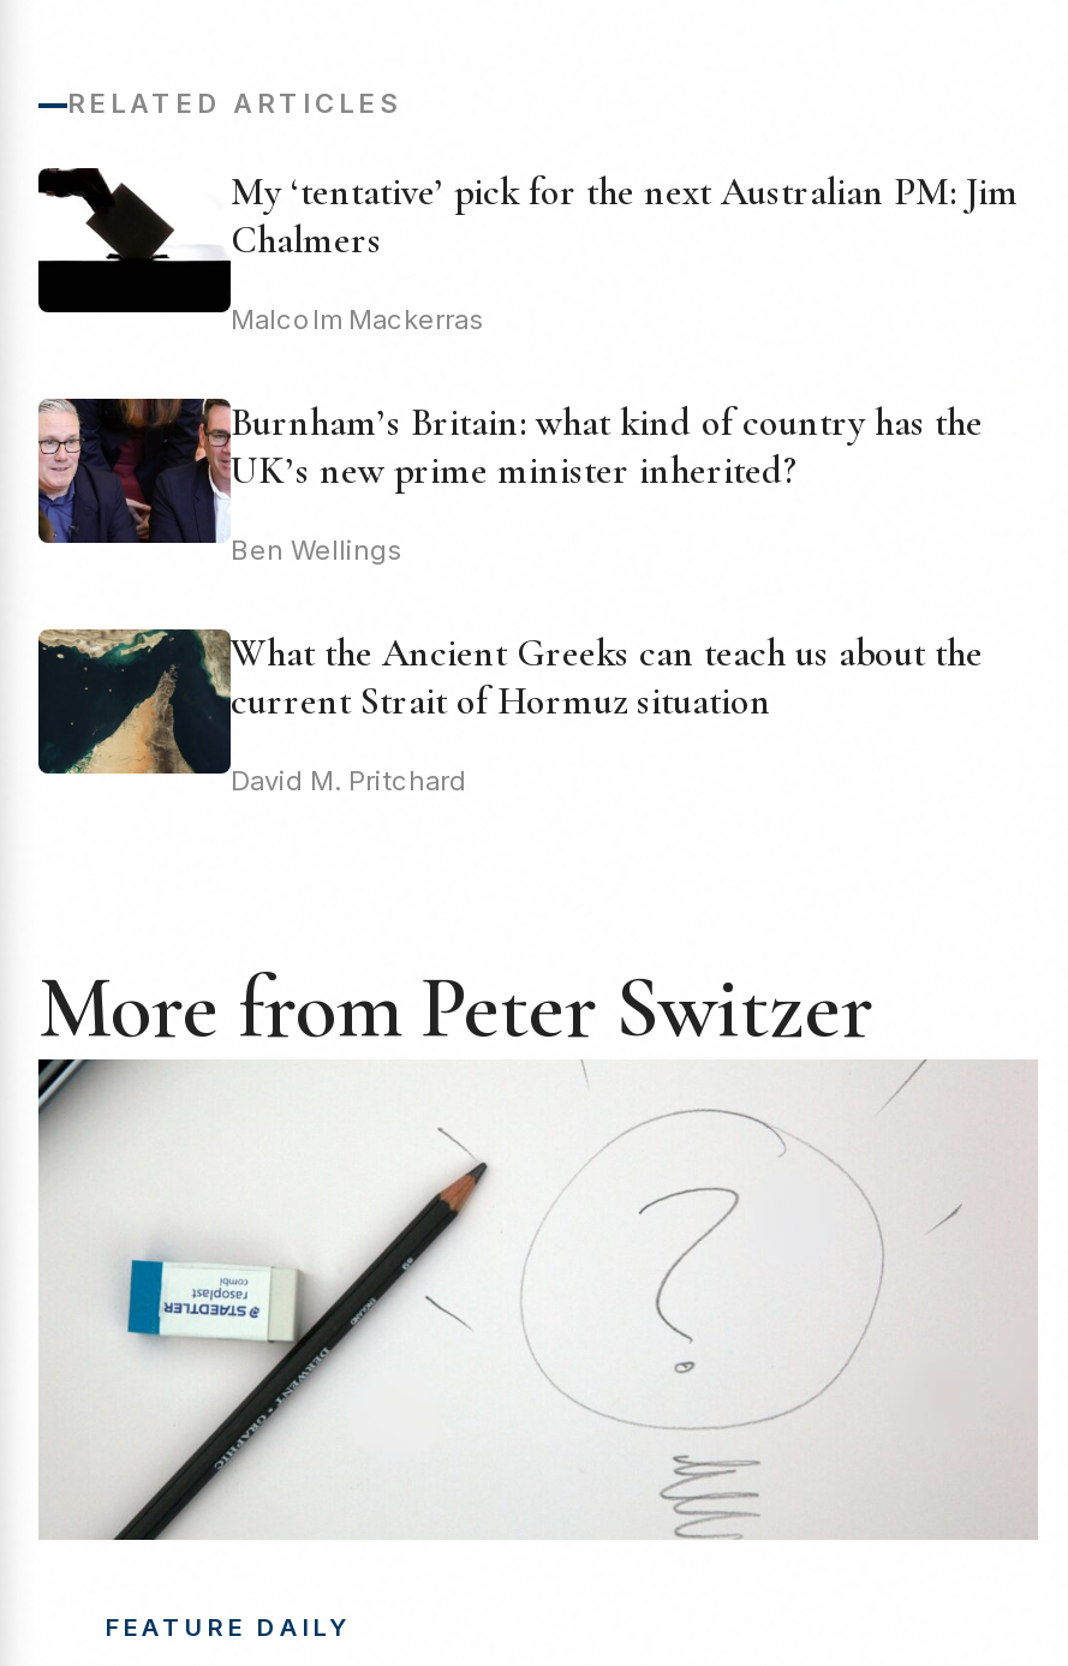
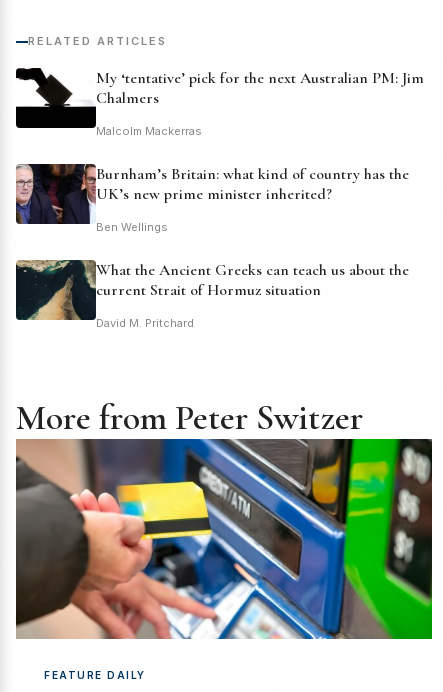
- [image]
+ [image]
